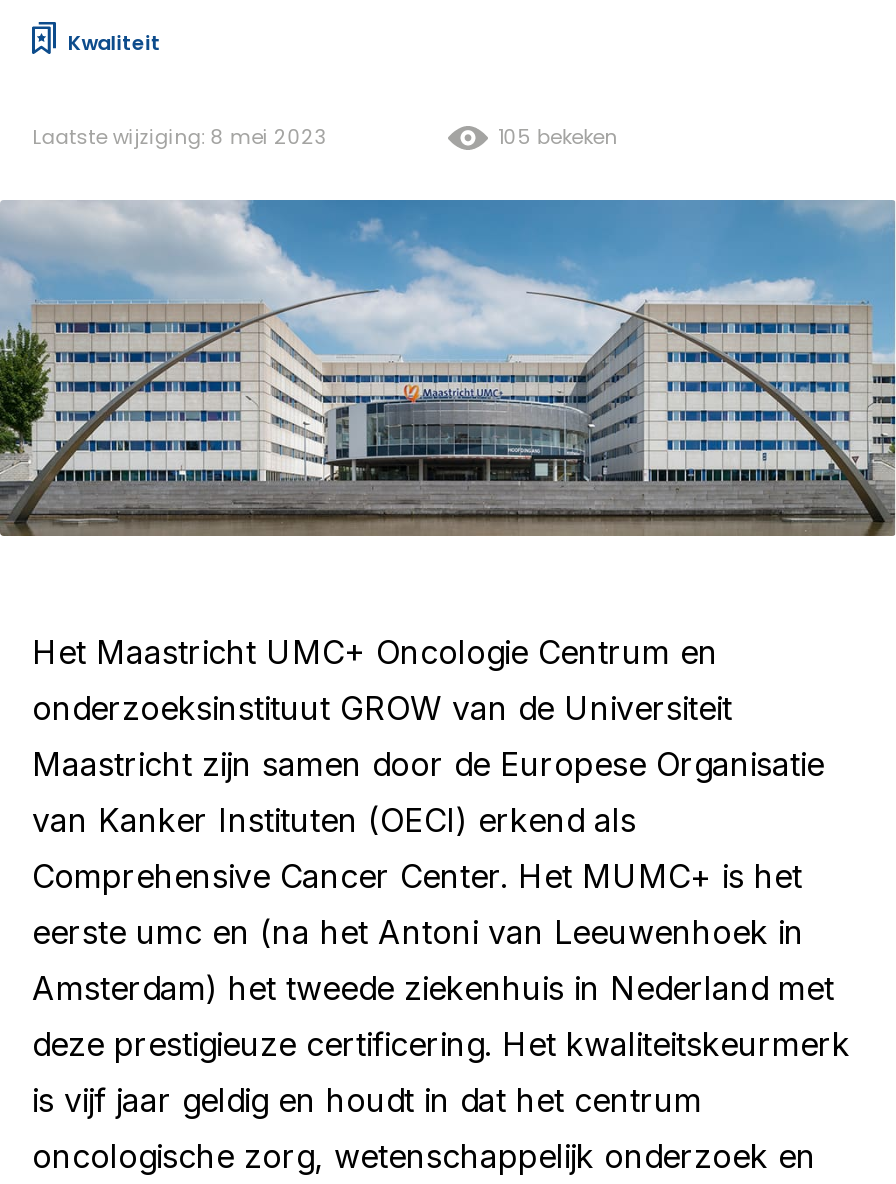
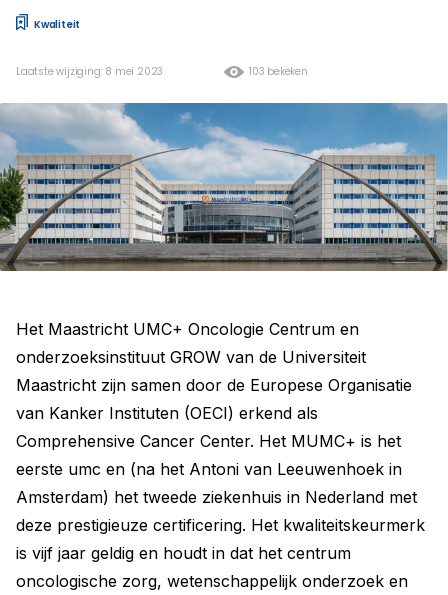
- 105 bekeken
+ 103 bekeken
